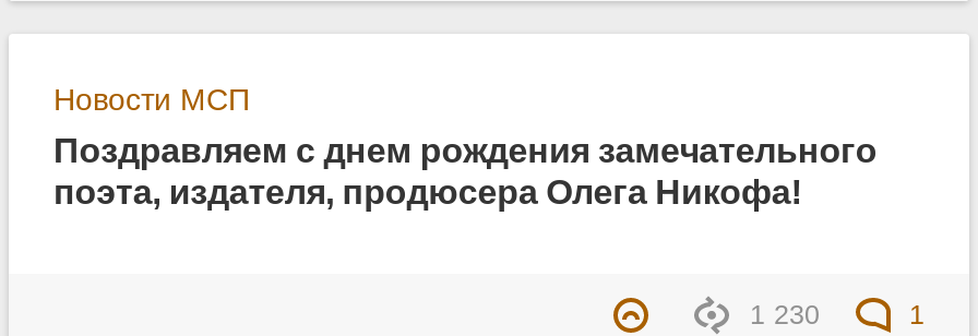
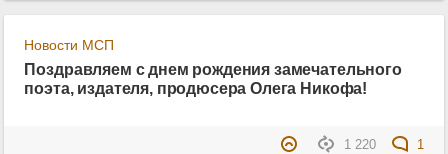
- 1 230
+ 1 220
